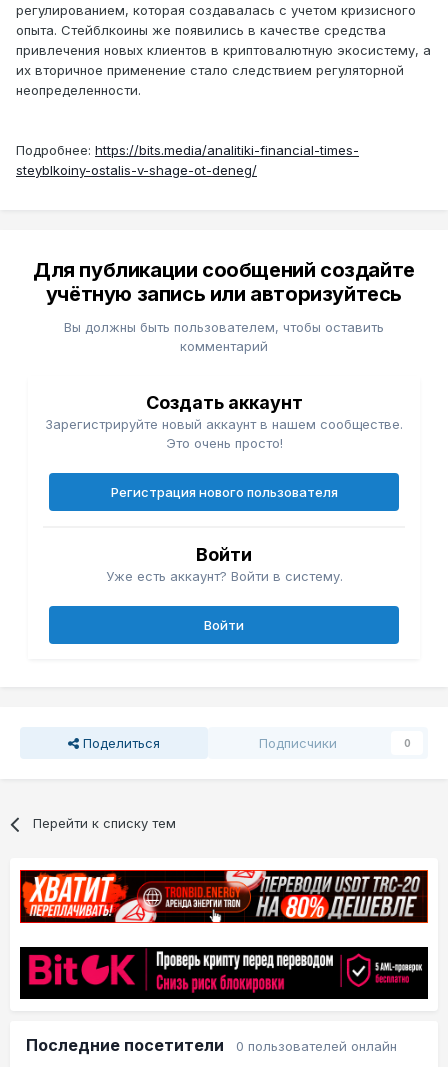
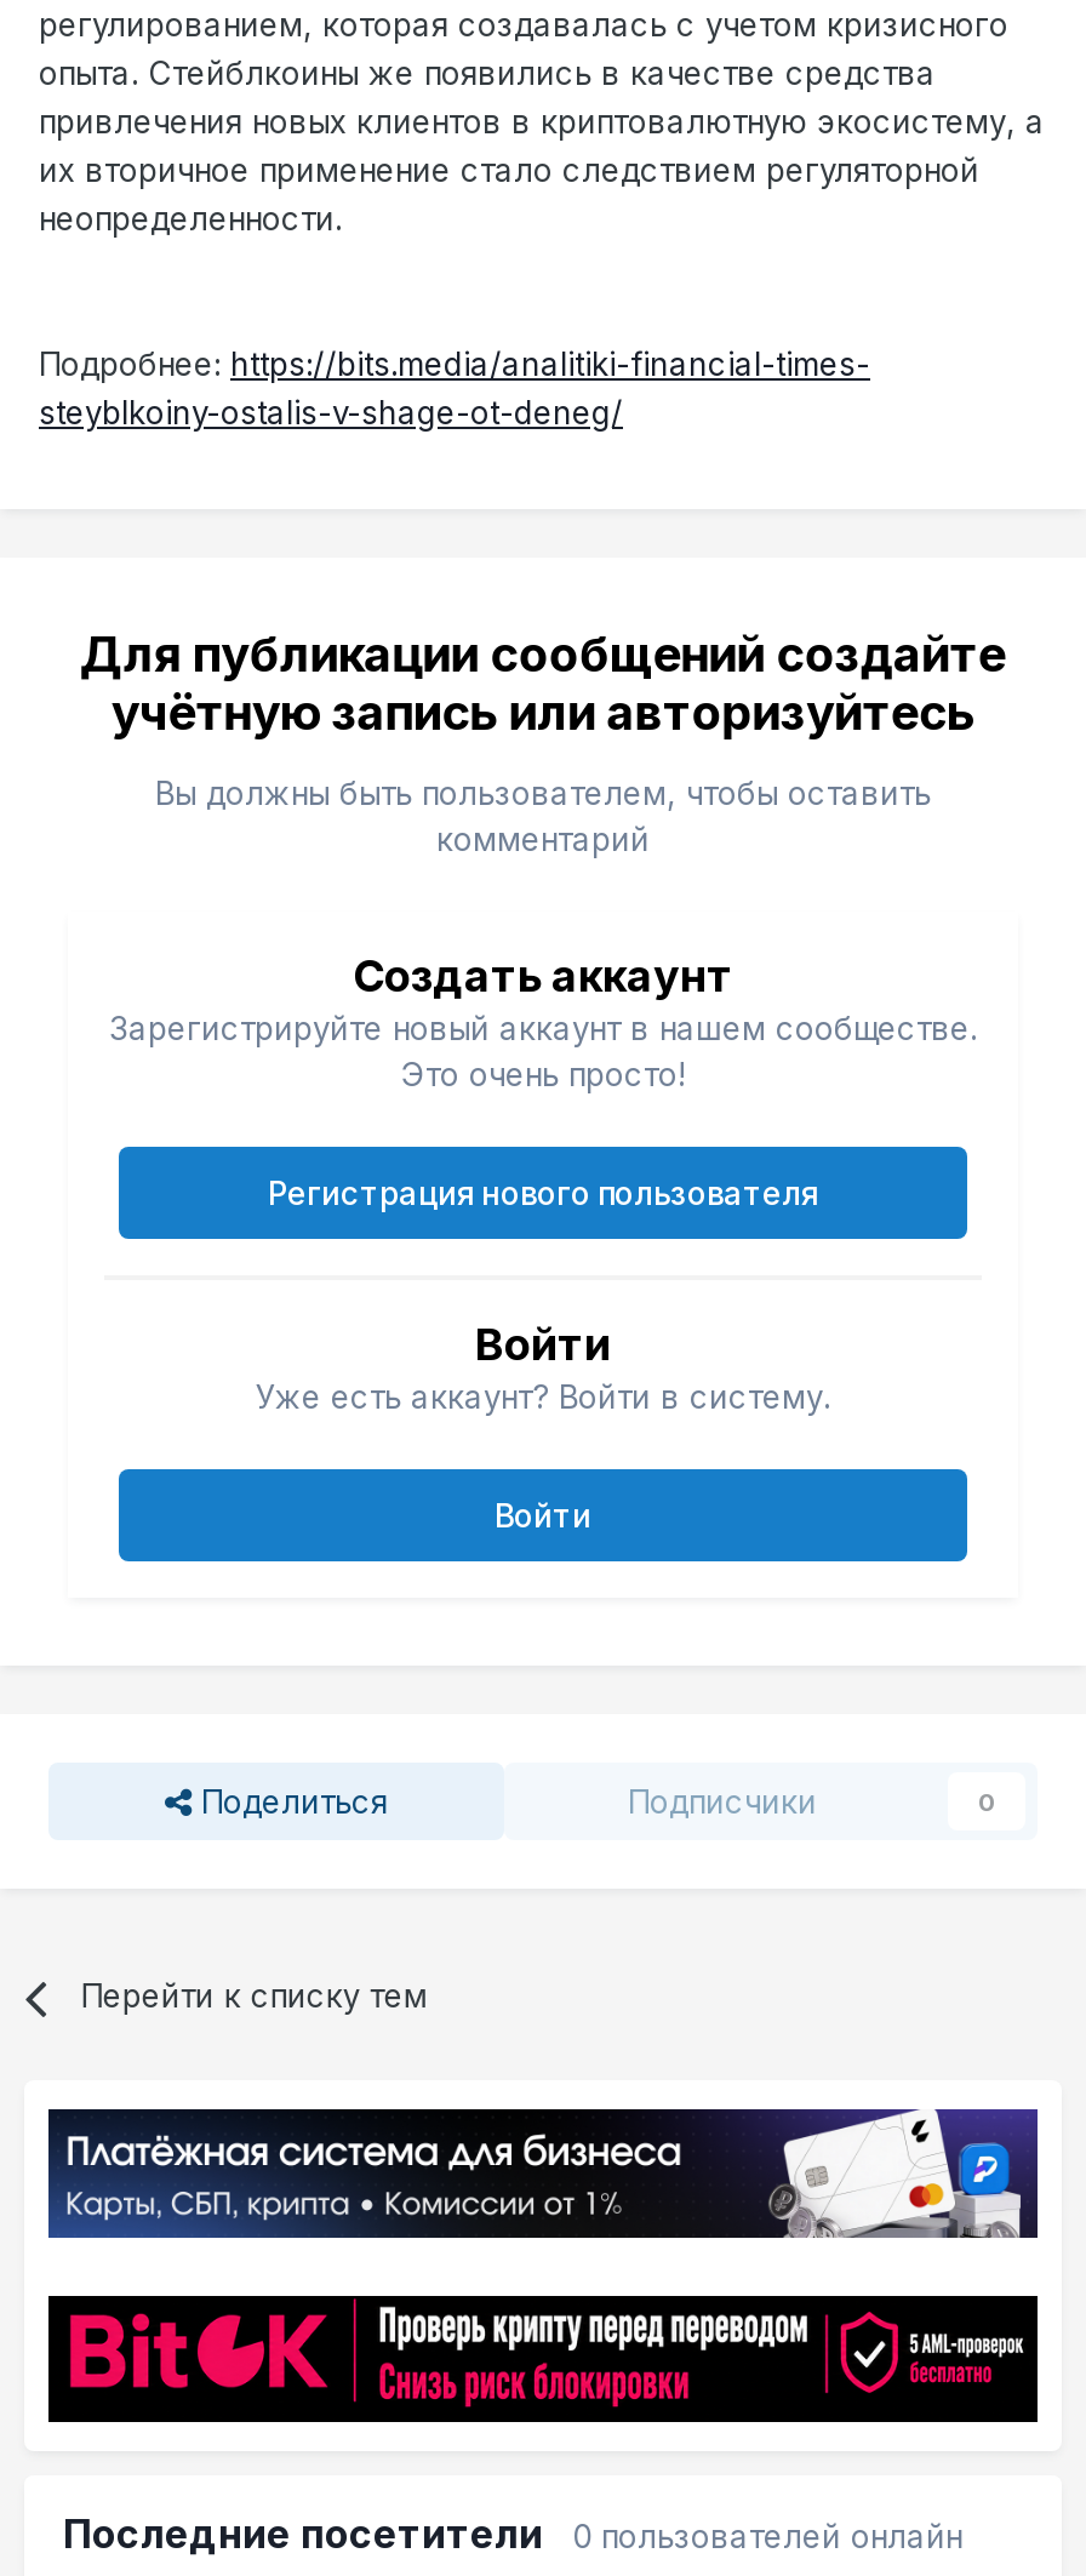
- [image]
+ [image]
